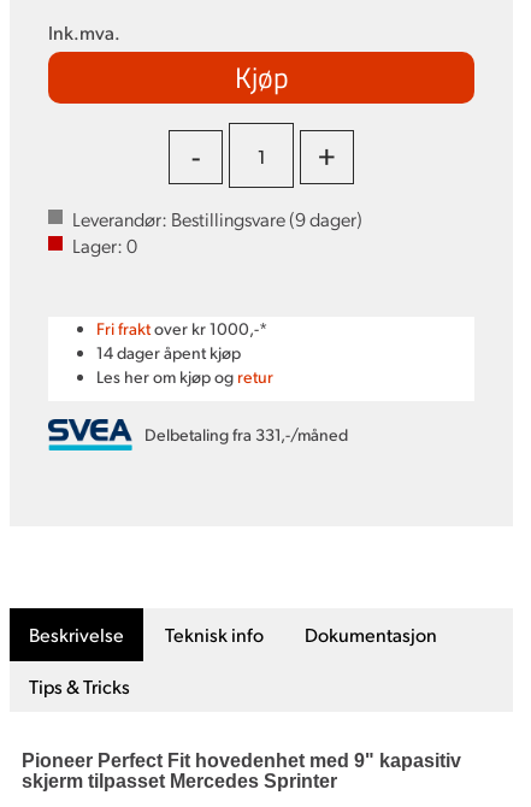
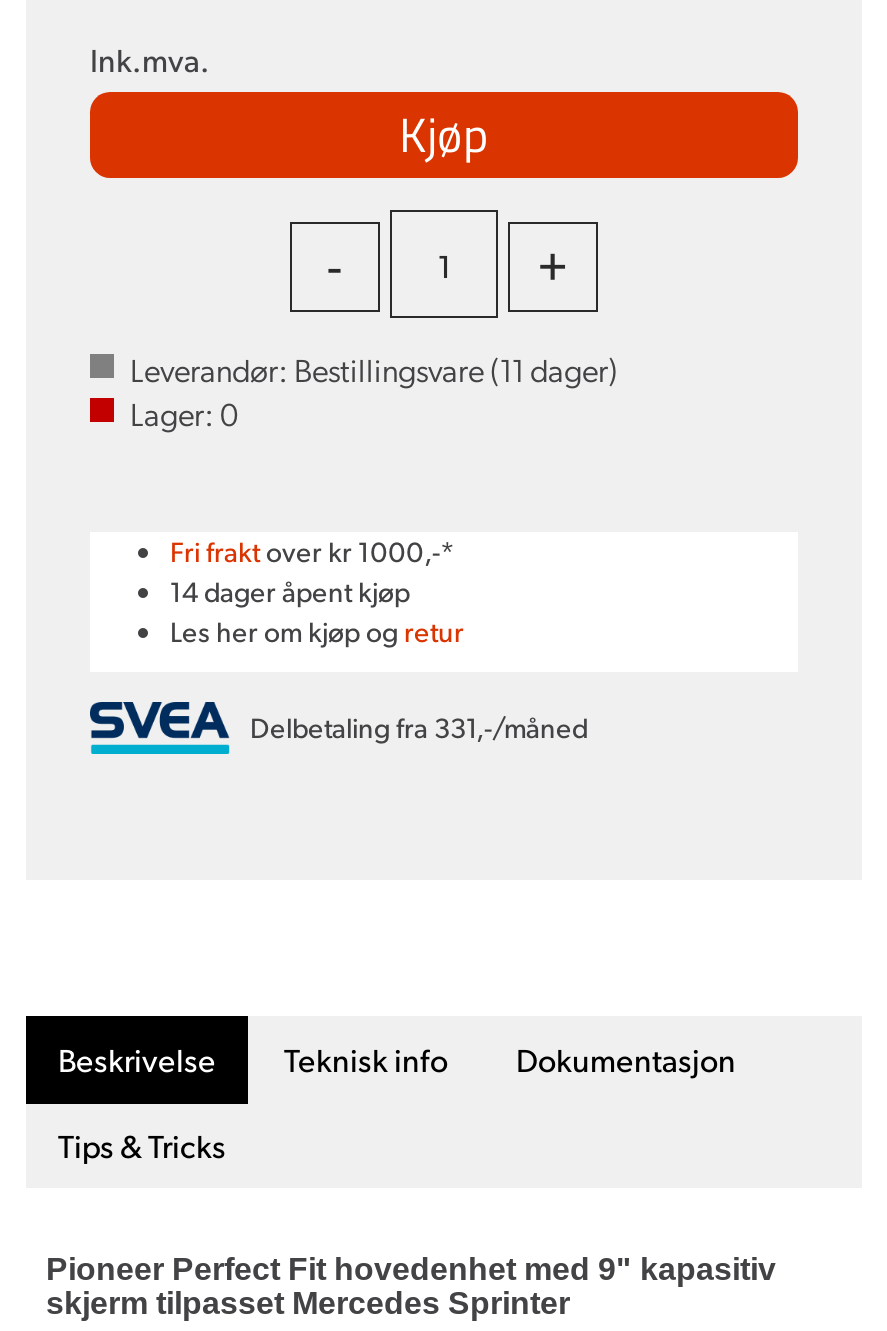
- Leverandør: Bestillingsvare (9 dager)
+ Leverandør: Bestillingsvare (11 dager)
